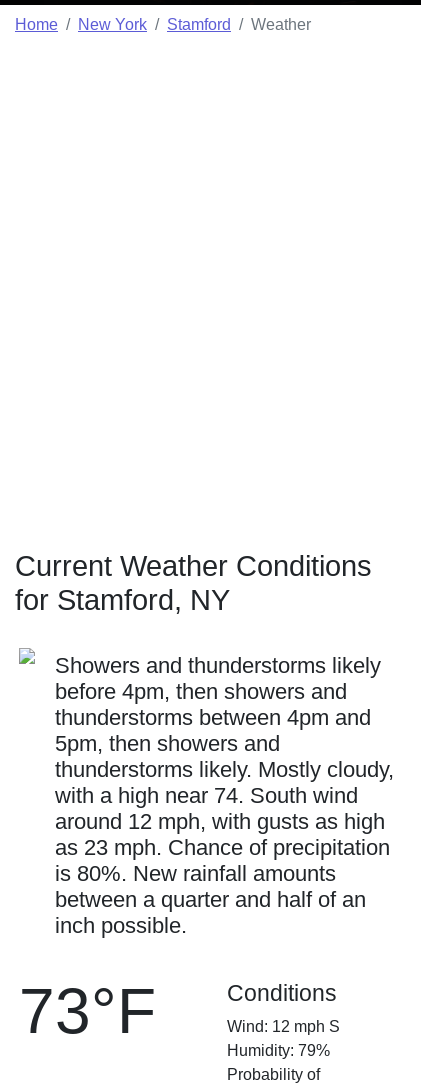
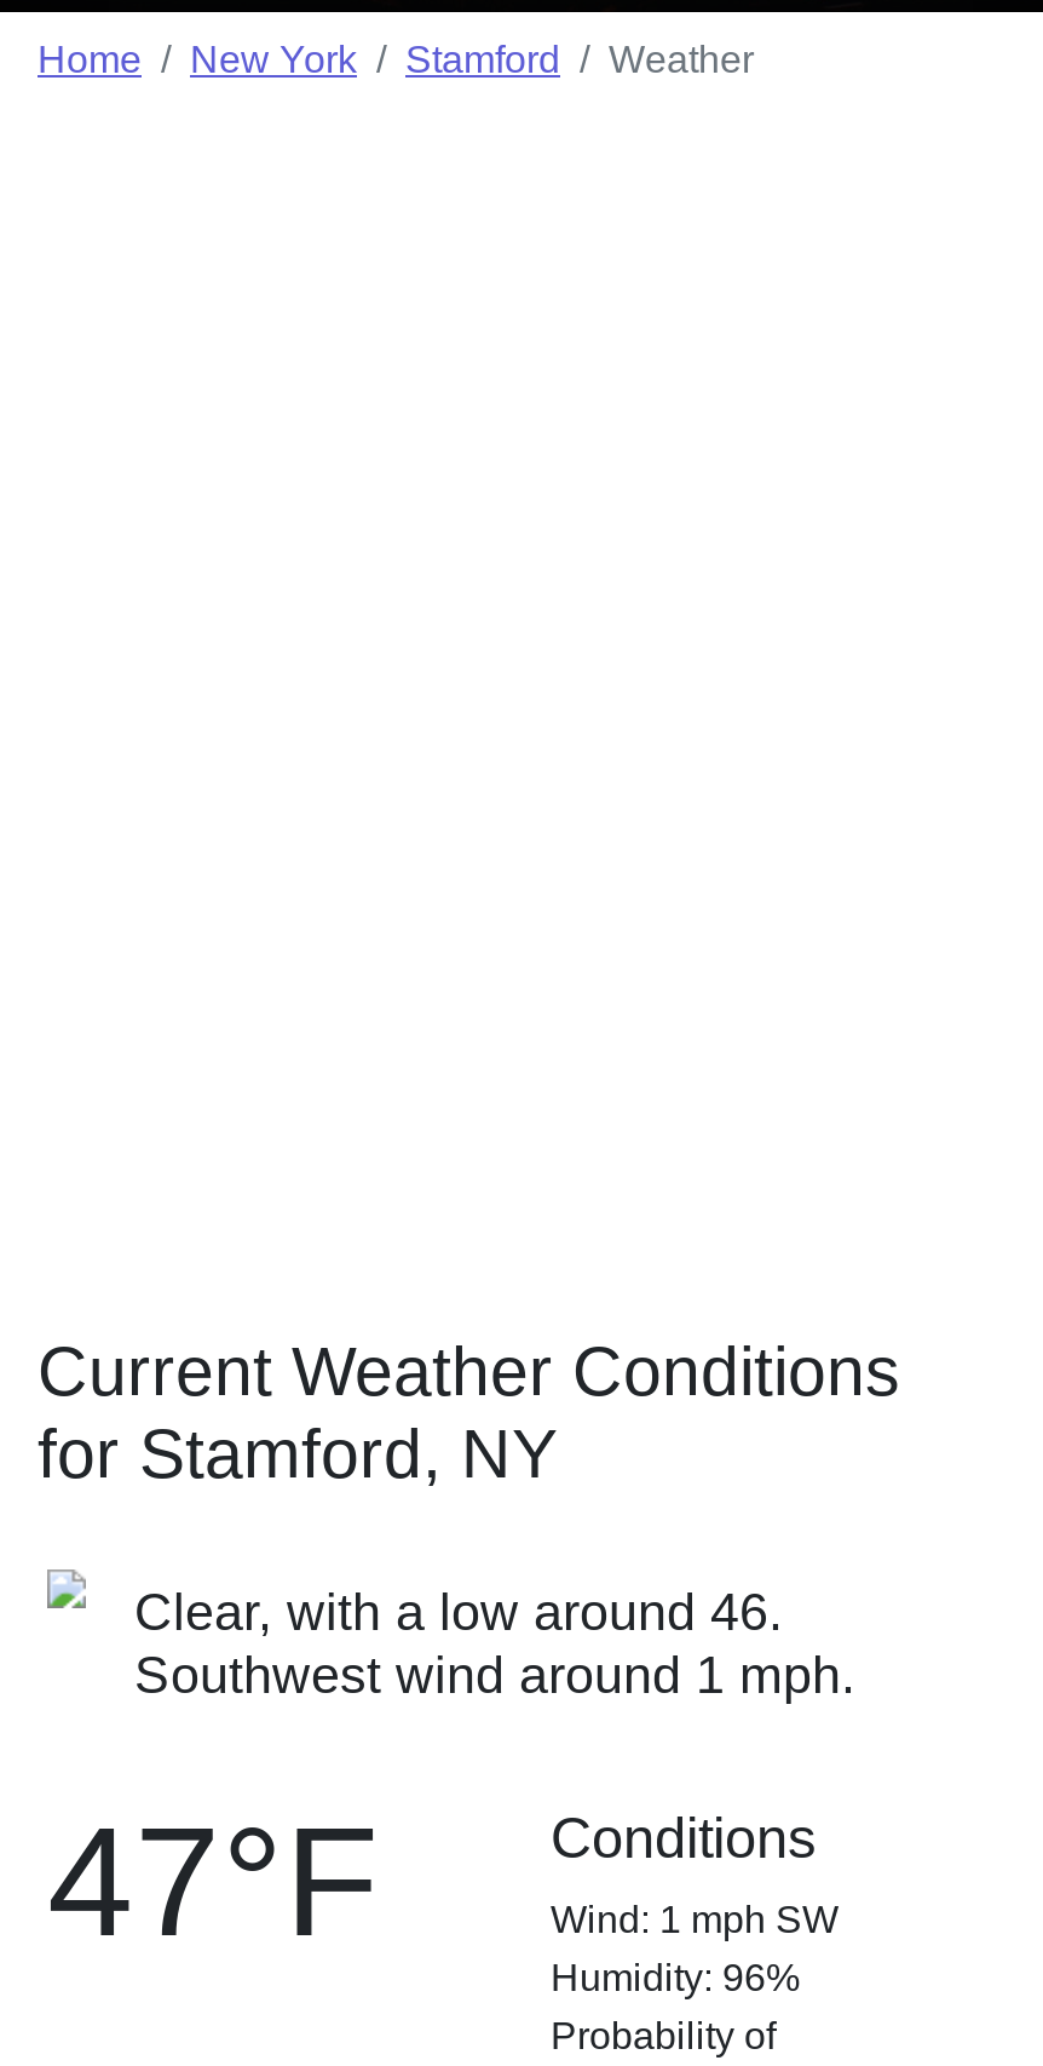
- Showers and thunderstorms likely
- before 4pm, then showers and
- thunderstorms between 4pm and
- 5pm, then showers and
- thunderstorms likely. Mostly cloudy,
- with a high near 74. South wind
- around 12 mph, with gusts as high
- as 23 mph. Chance of precipitation
- is 80%. New rainfall amounts
- between a quarter and half of an
- inch possible.
+ Clear, with a low around 46.
+ Southwest wind around 1 mph.

- 73°F
+ 47°F

- Wind: 12 mph S
+ Wind: 1 mph SW

- Humidity: 79%
+ Humidity: 96%
